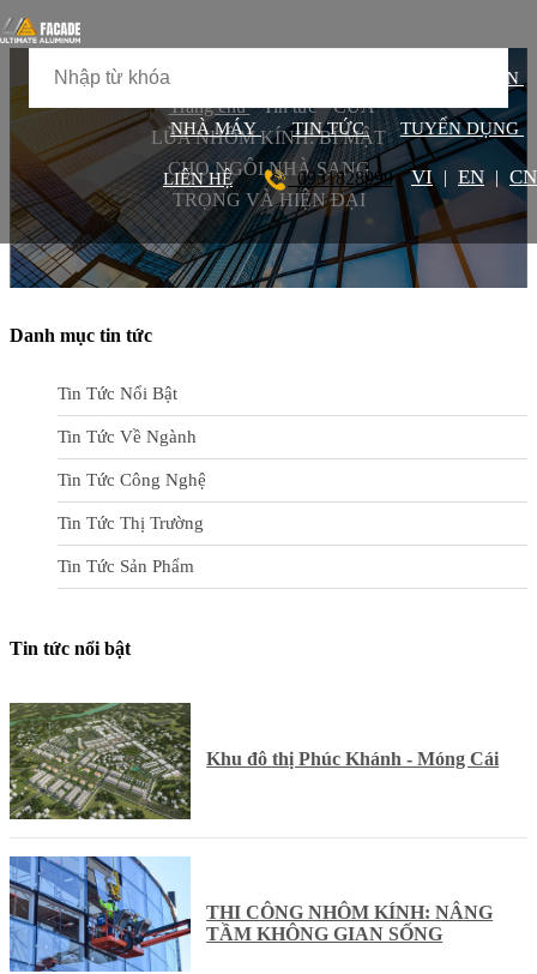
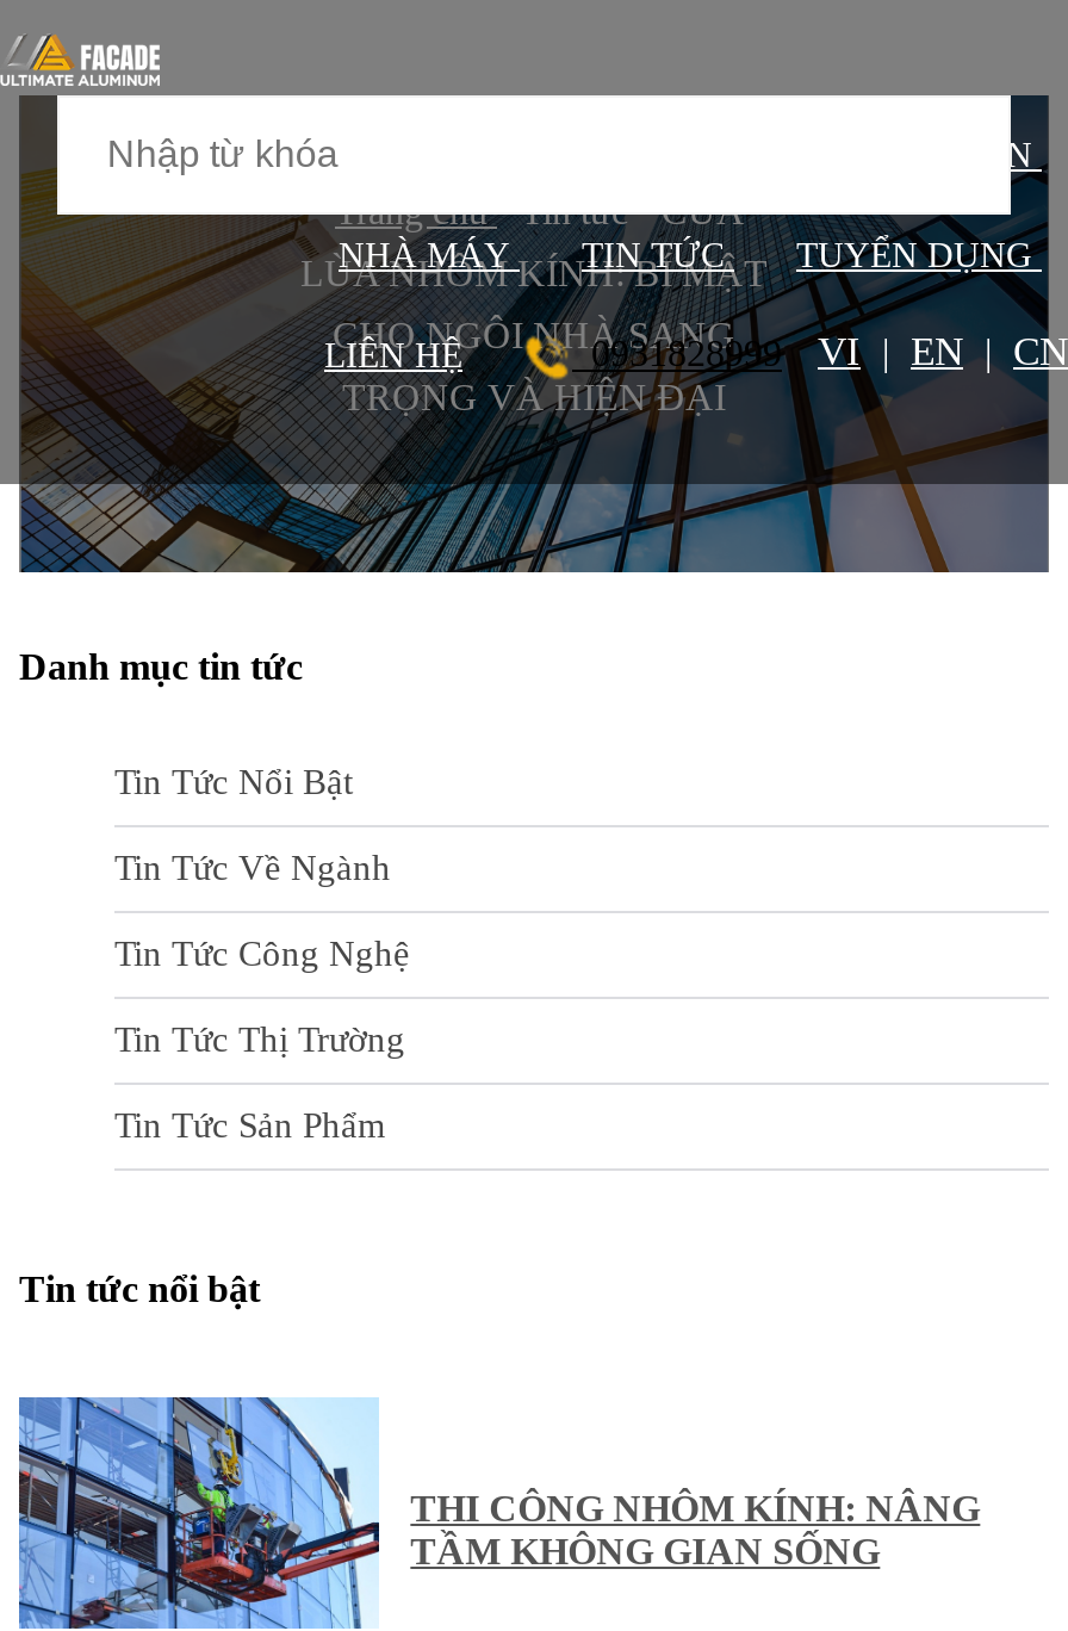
- [image]
- Khu đô thị Phúc Khánh - Móng Cái
